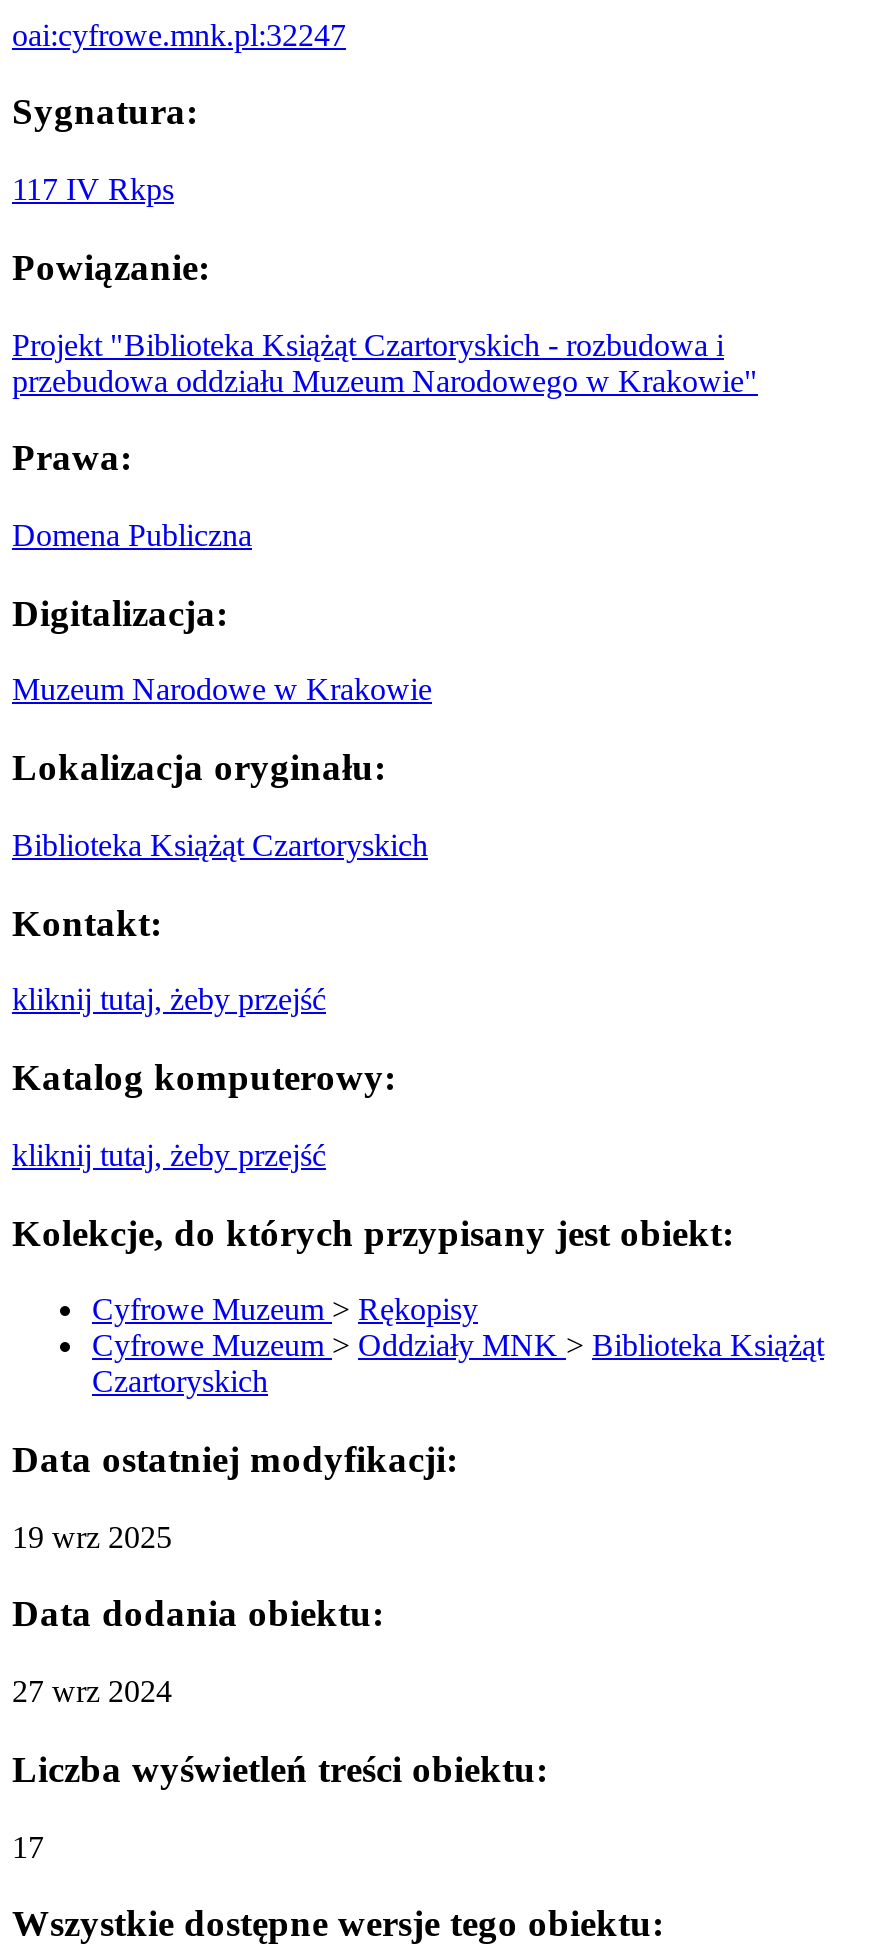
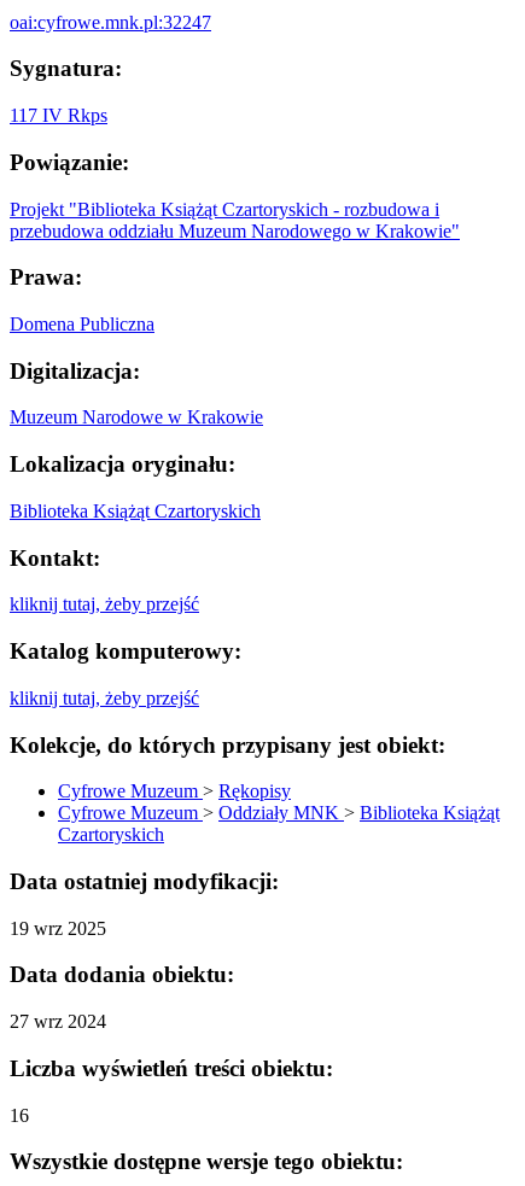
- 17
+ 16
